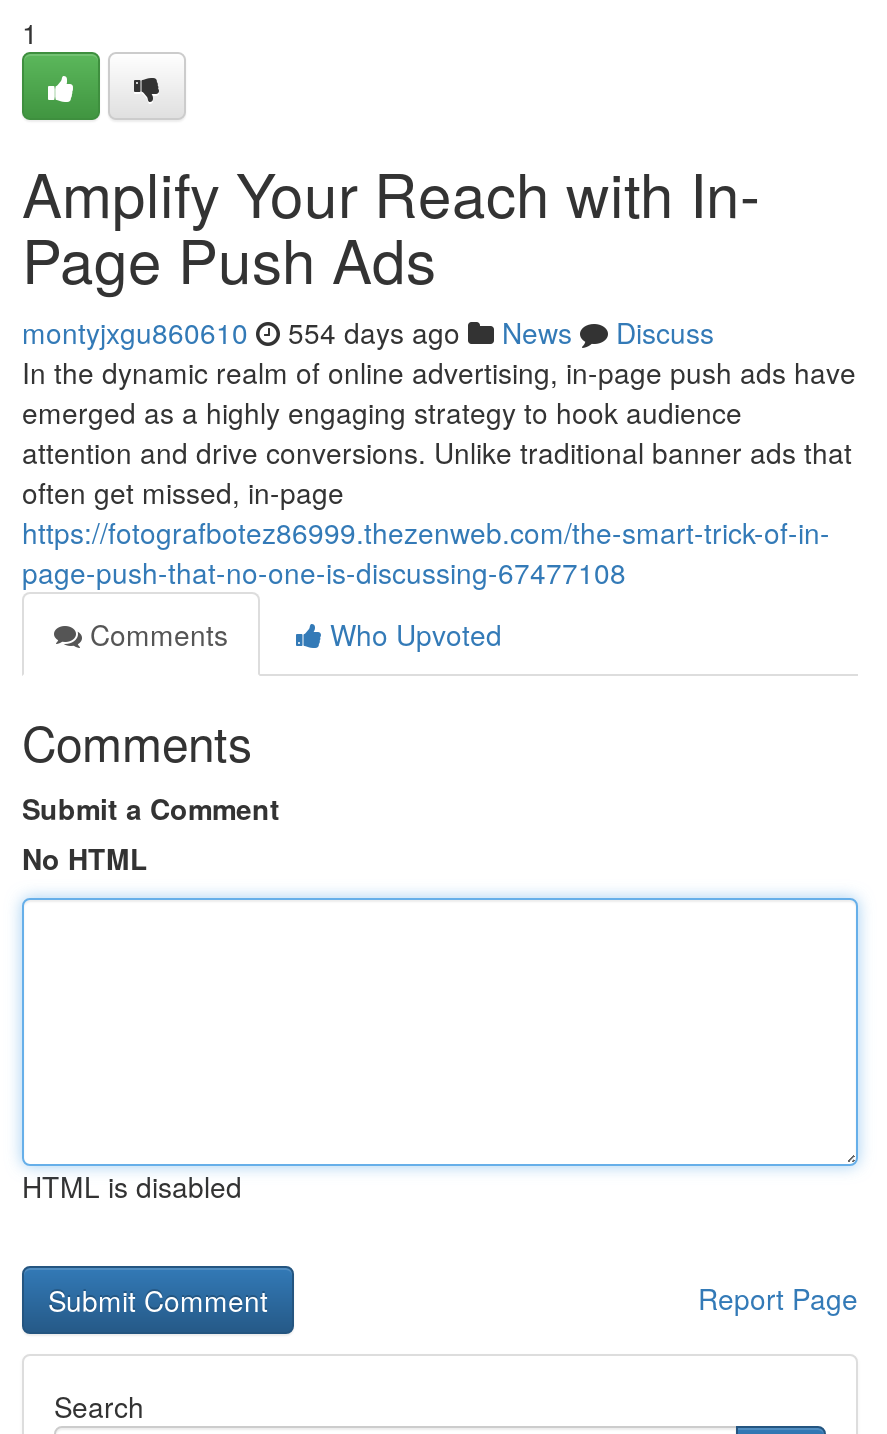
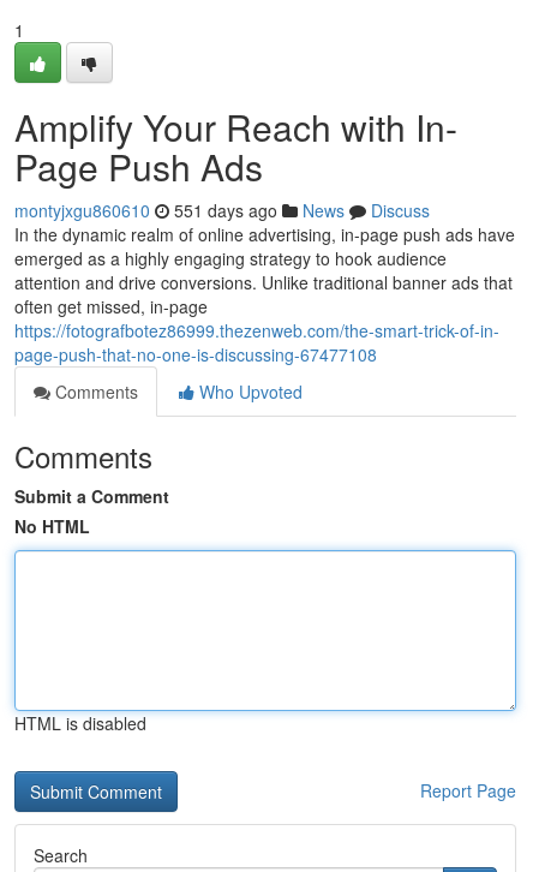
- montyjxgu860610 554 days ago News Discuss
+ montyjxgu860610 551 days ago News Discuss
